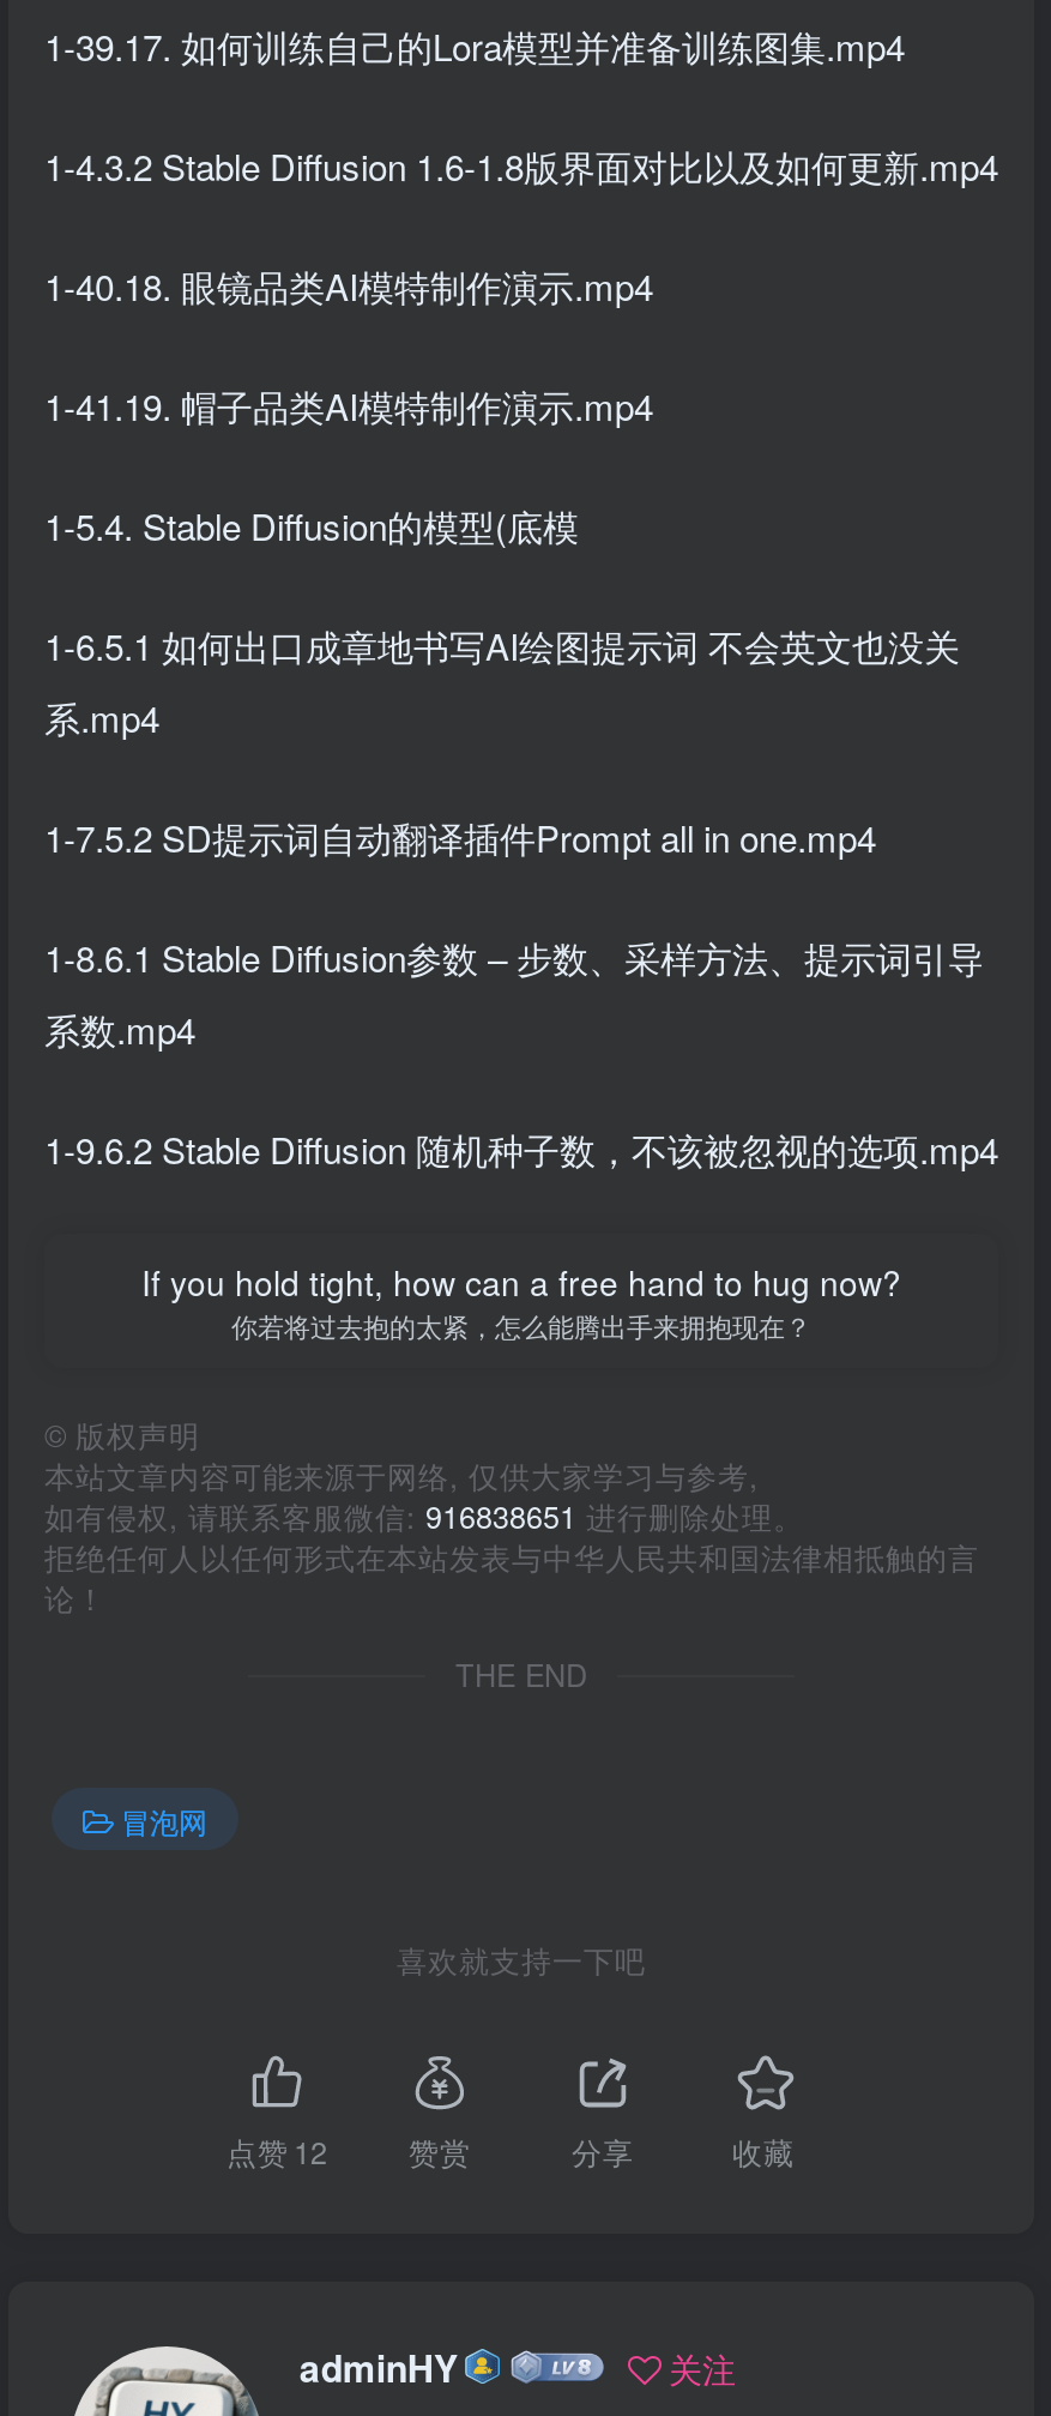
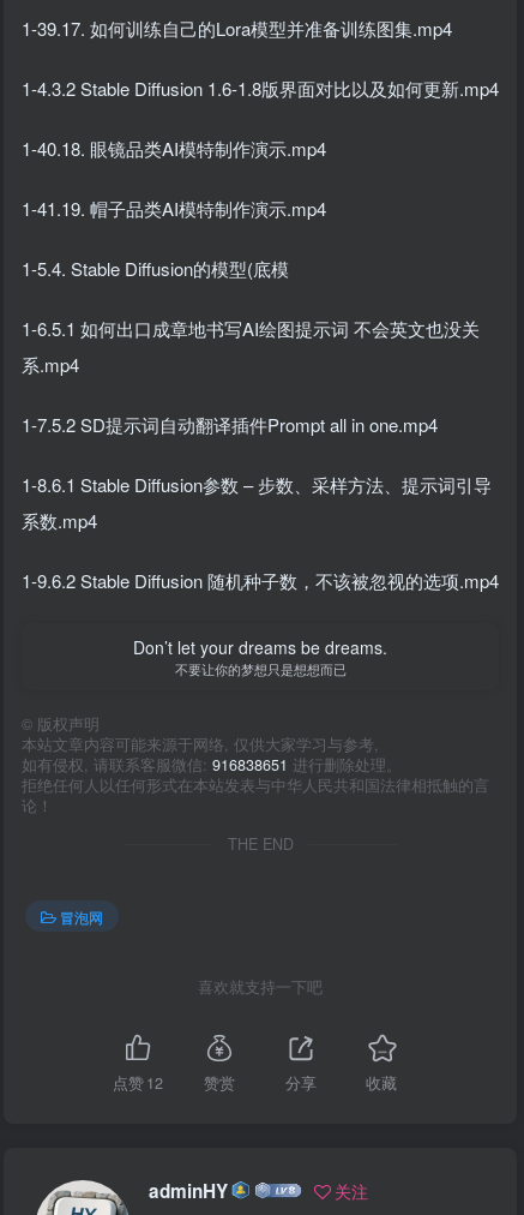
- If you hold tight, how can a free hand to hug now?
- 你若将过去抱的太紧，怎么能腾出手来拥抱现在？
+ Don’t let your dreams be dreams.
+ 不要让你的梦想只是想想而已
